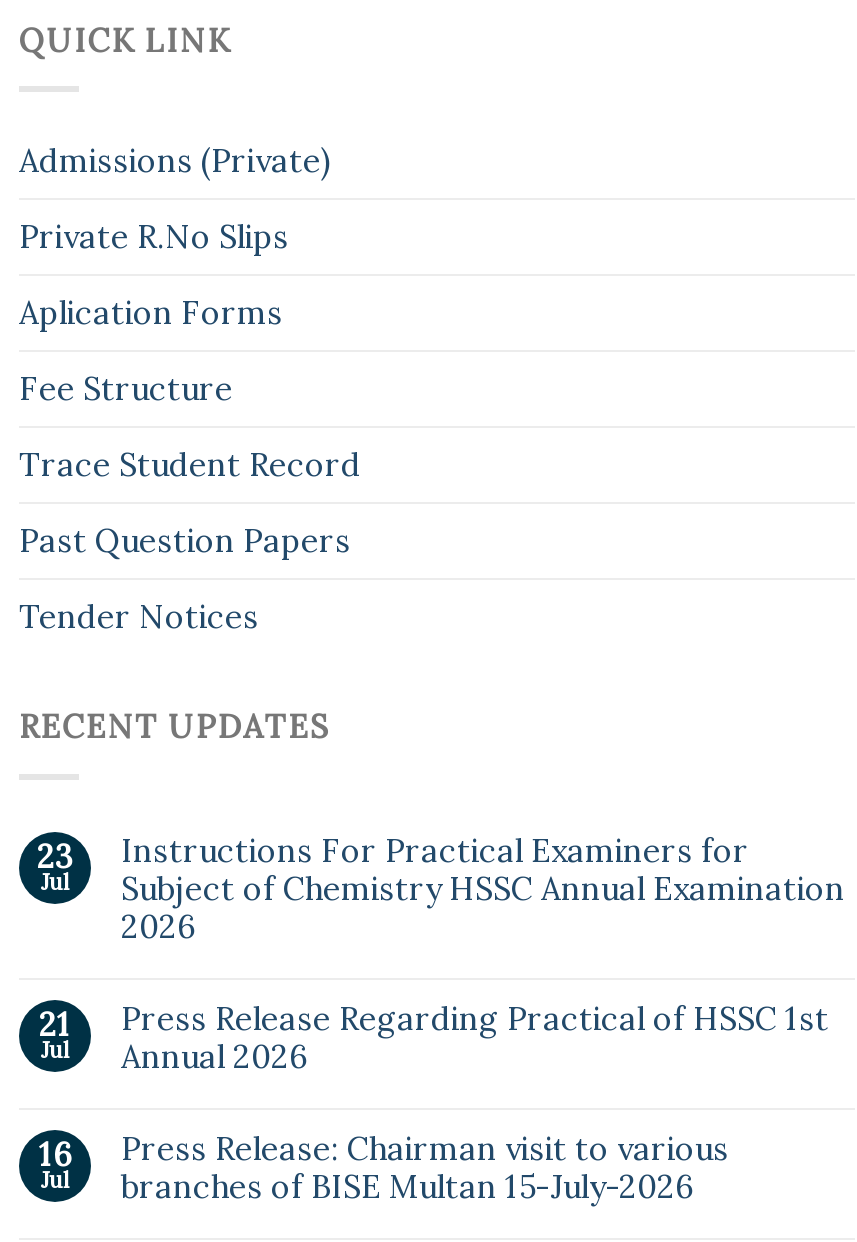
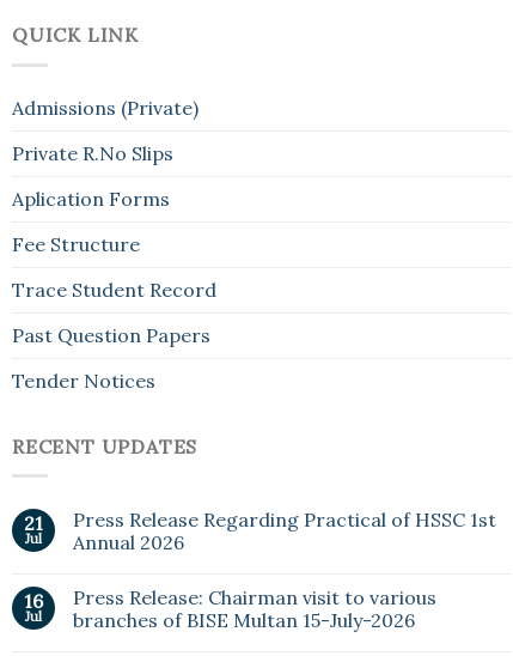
- 23
- Jul

- Instructions For Practical Examiners for
- Subject of Chemistry HSSC Annual Examination
- 2026
